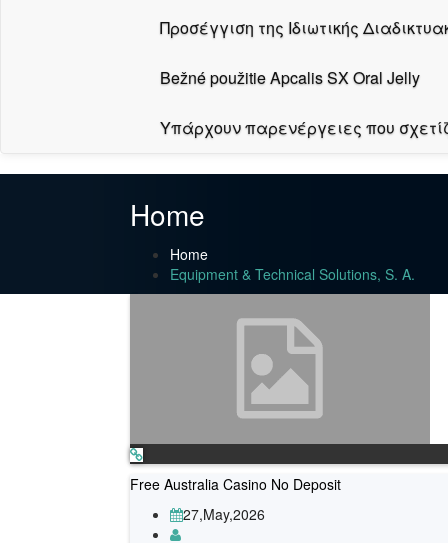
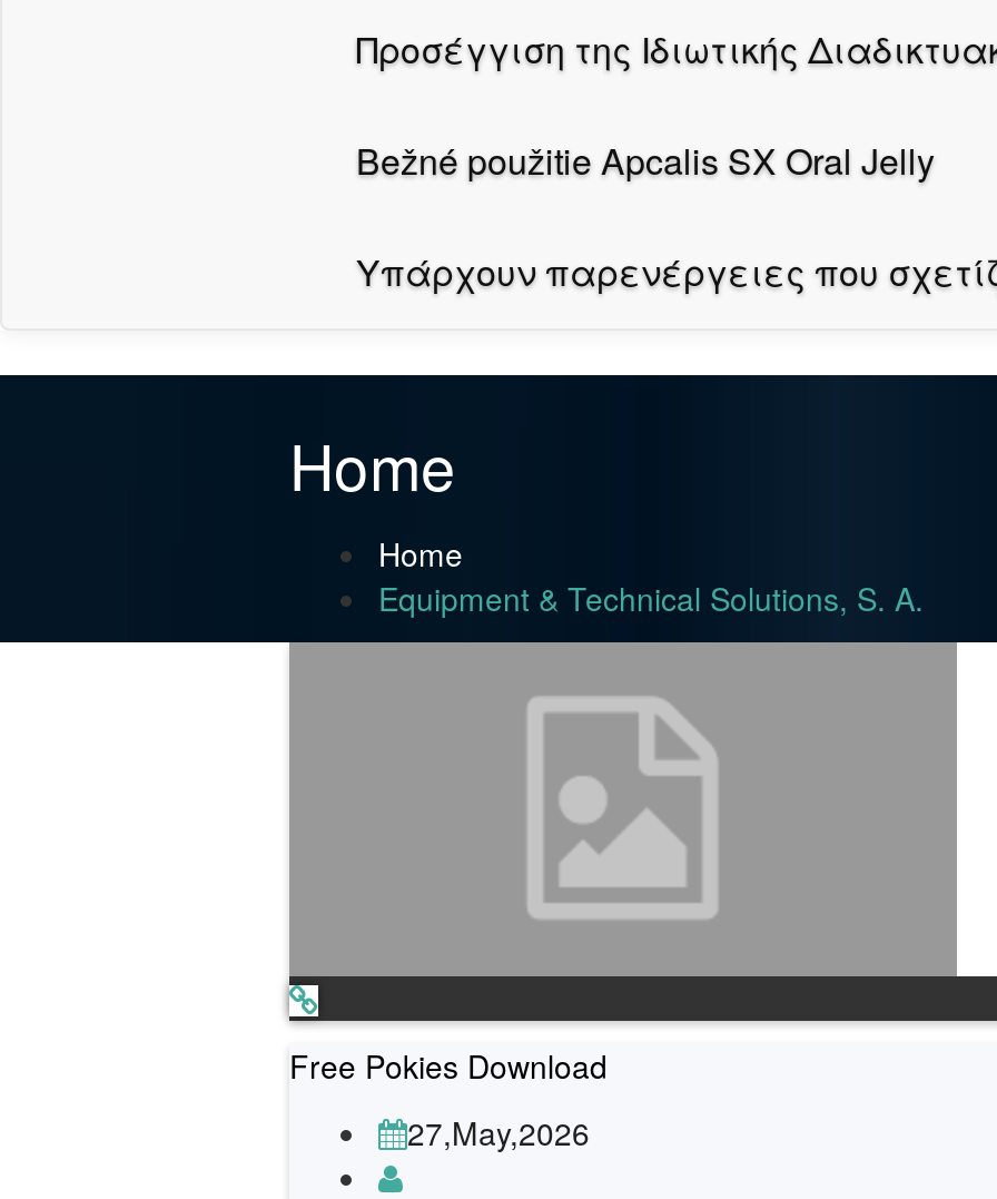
- Free Australia Casino No Deposit
+ Free Pokies Download
